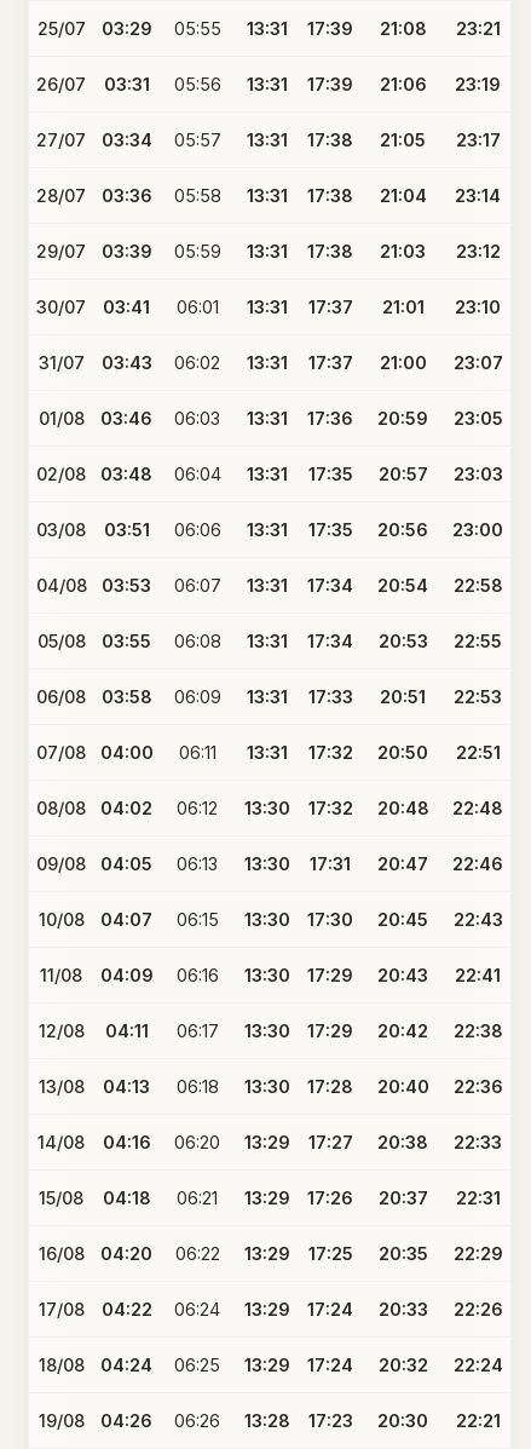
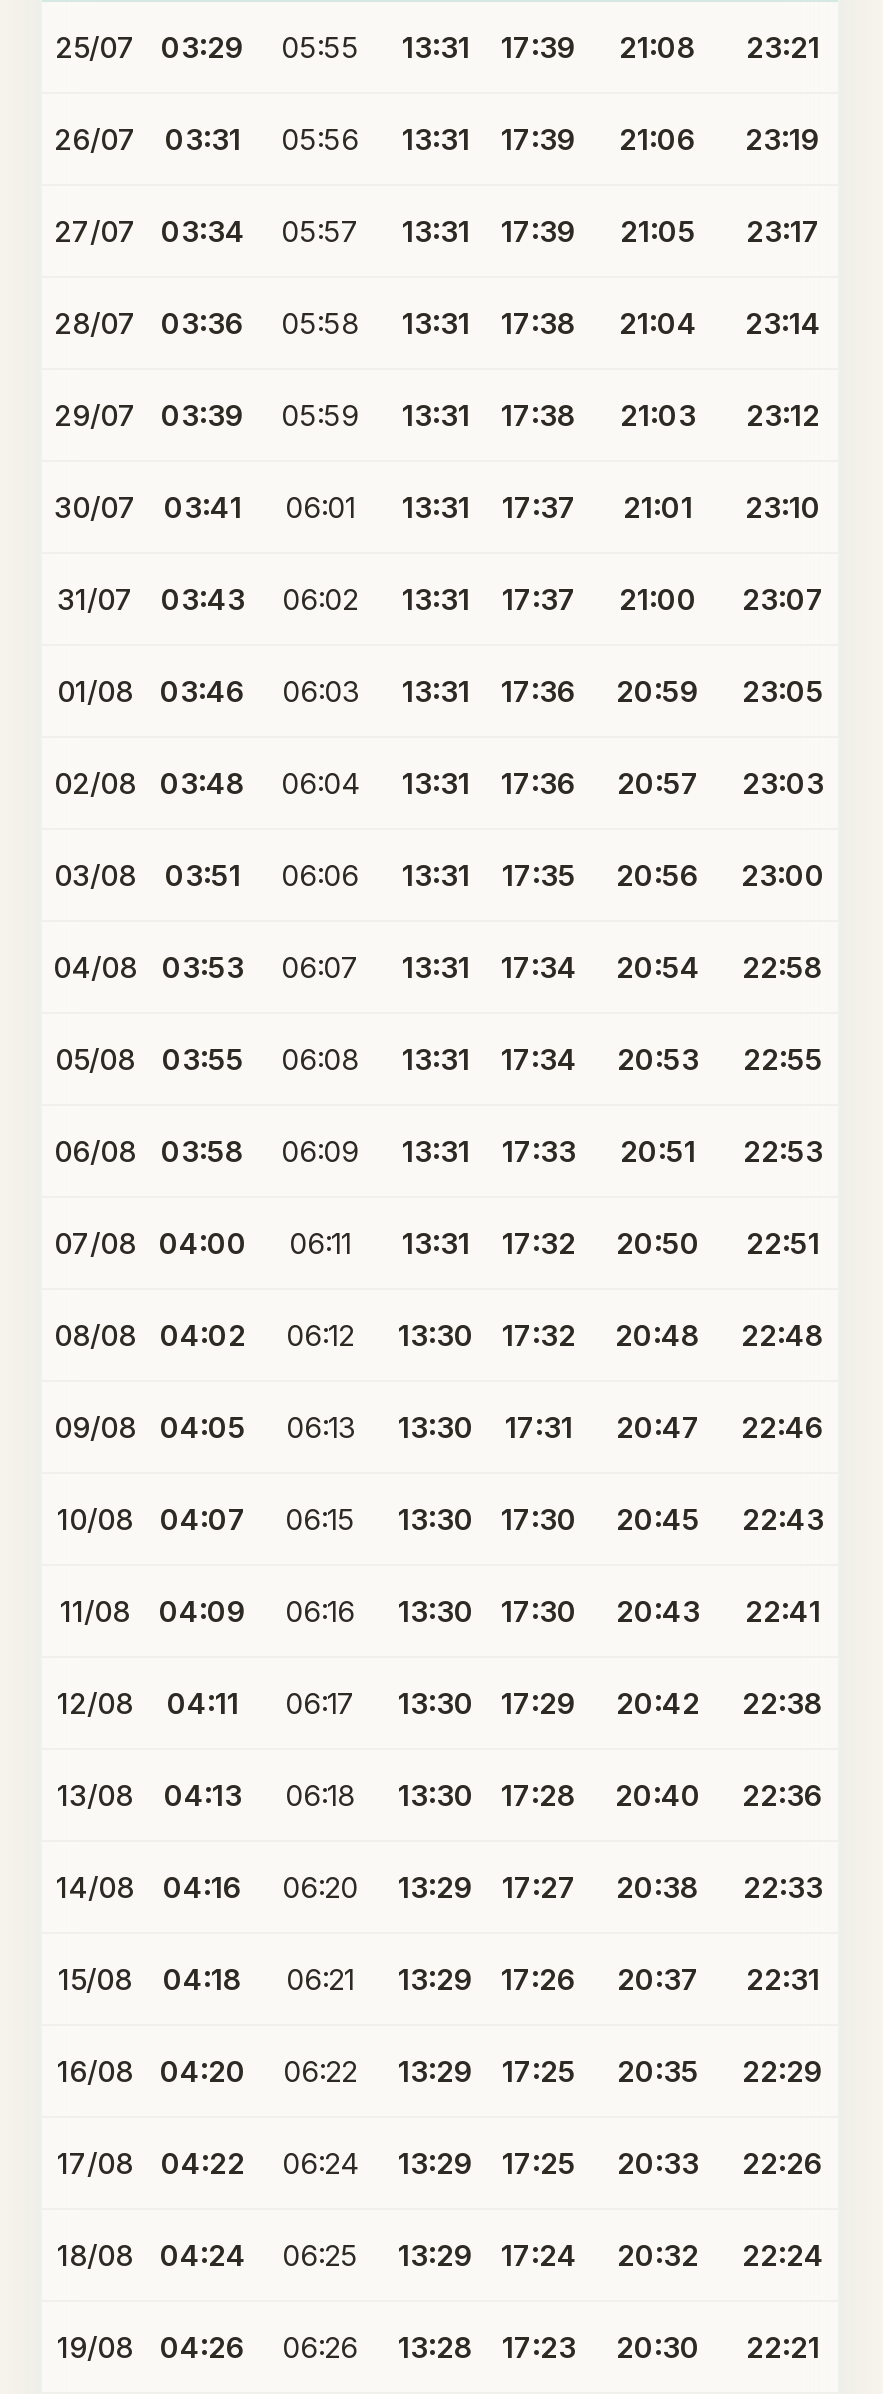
- 27/07 03:34 05:57 13:31 17:38 21:05 23:17
+ 27/07 03:34 05:57 13:31 17:39 21:05 23:17

- 02/08 03:48 06:04 13:31 17:35 20:57 23:03
+ 02/08 03:48 06:04 13:31 17:36 20:57 23:03

- 11/08 04:09 06:16 13:30 17:29 20:43 22:41
+ 11/08 04:09 06:16 13:30 17:30 20:43 22:41

- 17/08 04:22 06:24 13:29 17:24 20:33 22:26
+ 17/08 04:22 06:24 13:29 17:25 20:33 22:26
